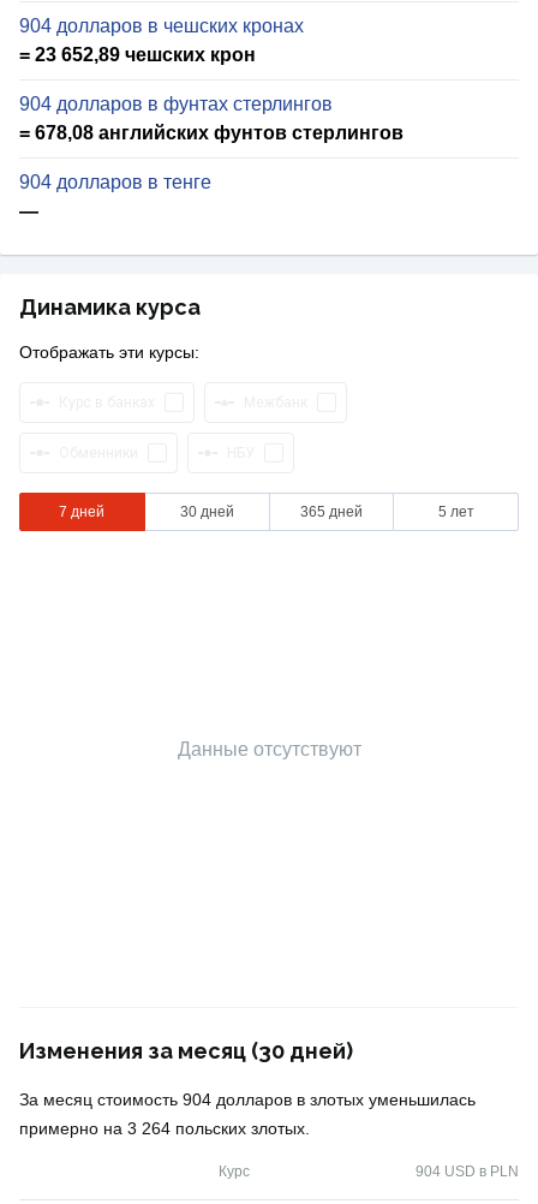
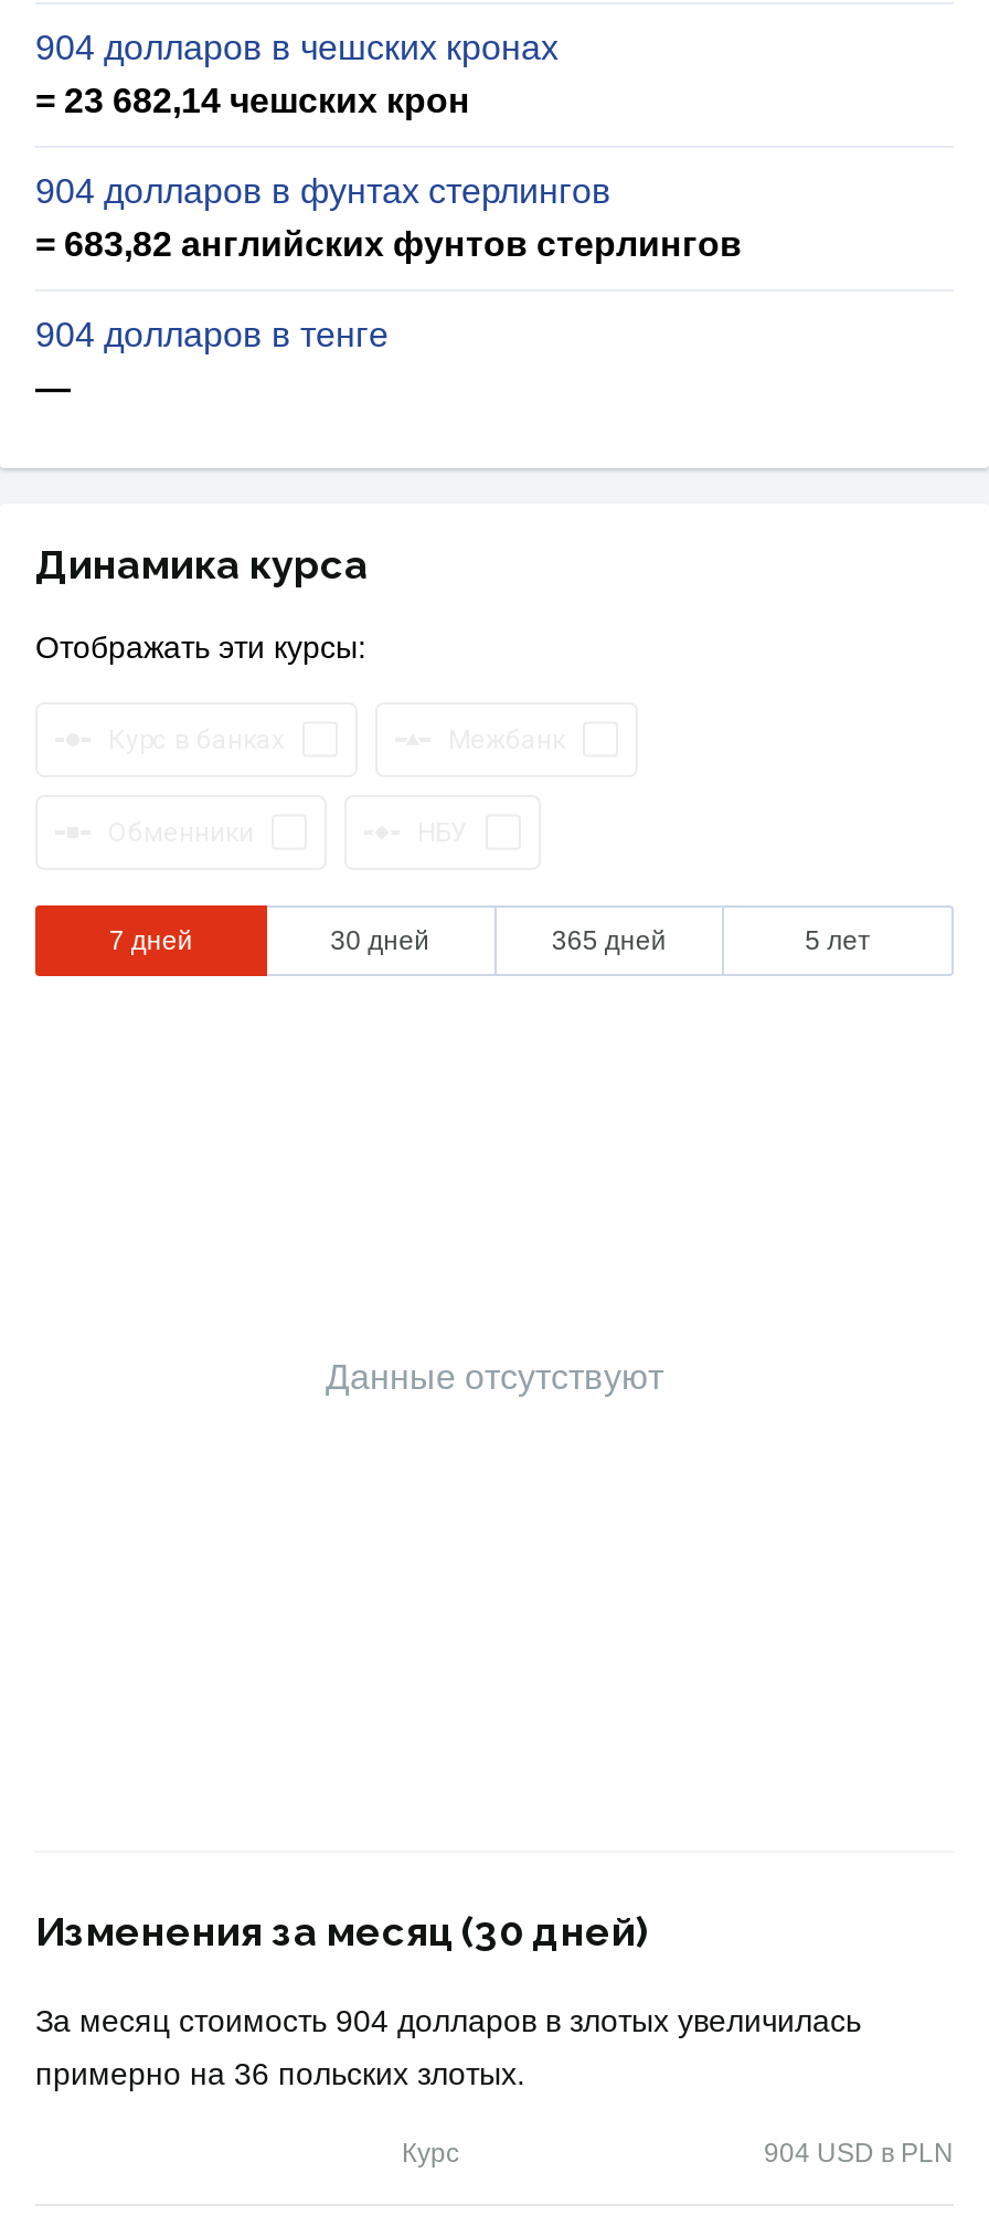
- = 23 652,89 чешских крон
+ = 23 682,14 чешских крон

- = 678,08 английских фунтов стерлингов
+ = 683,82 английских фунтов стерлингов

- За месяц стоимость 904 долларов в злотых уменьшилась
+ За месяц стоимость 904 долларов в злотых увеличилась

- примерно на 3 264 польских злотых.
+ примерно на 36 польских злотых.
